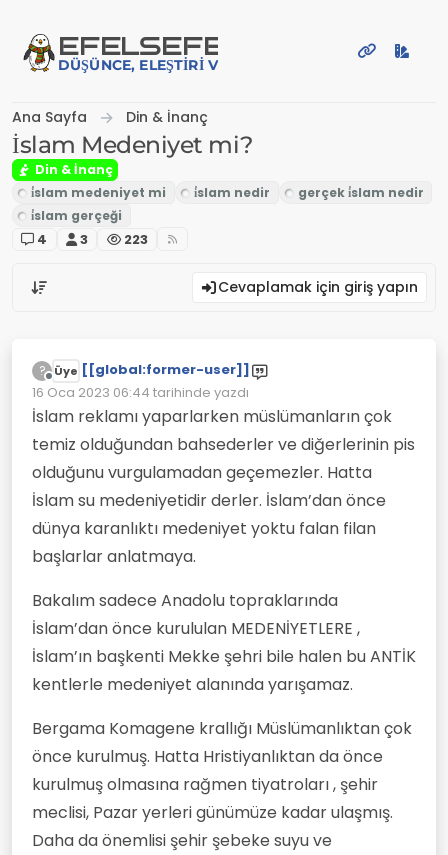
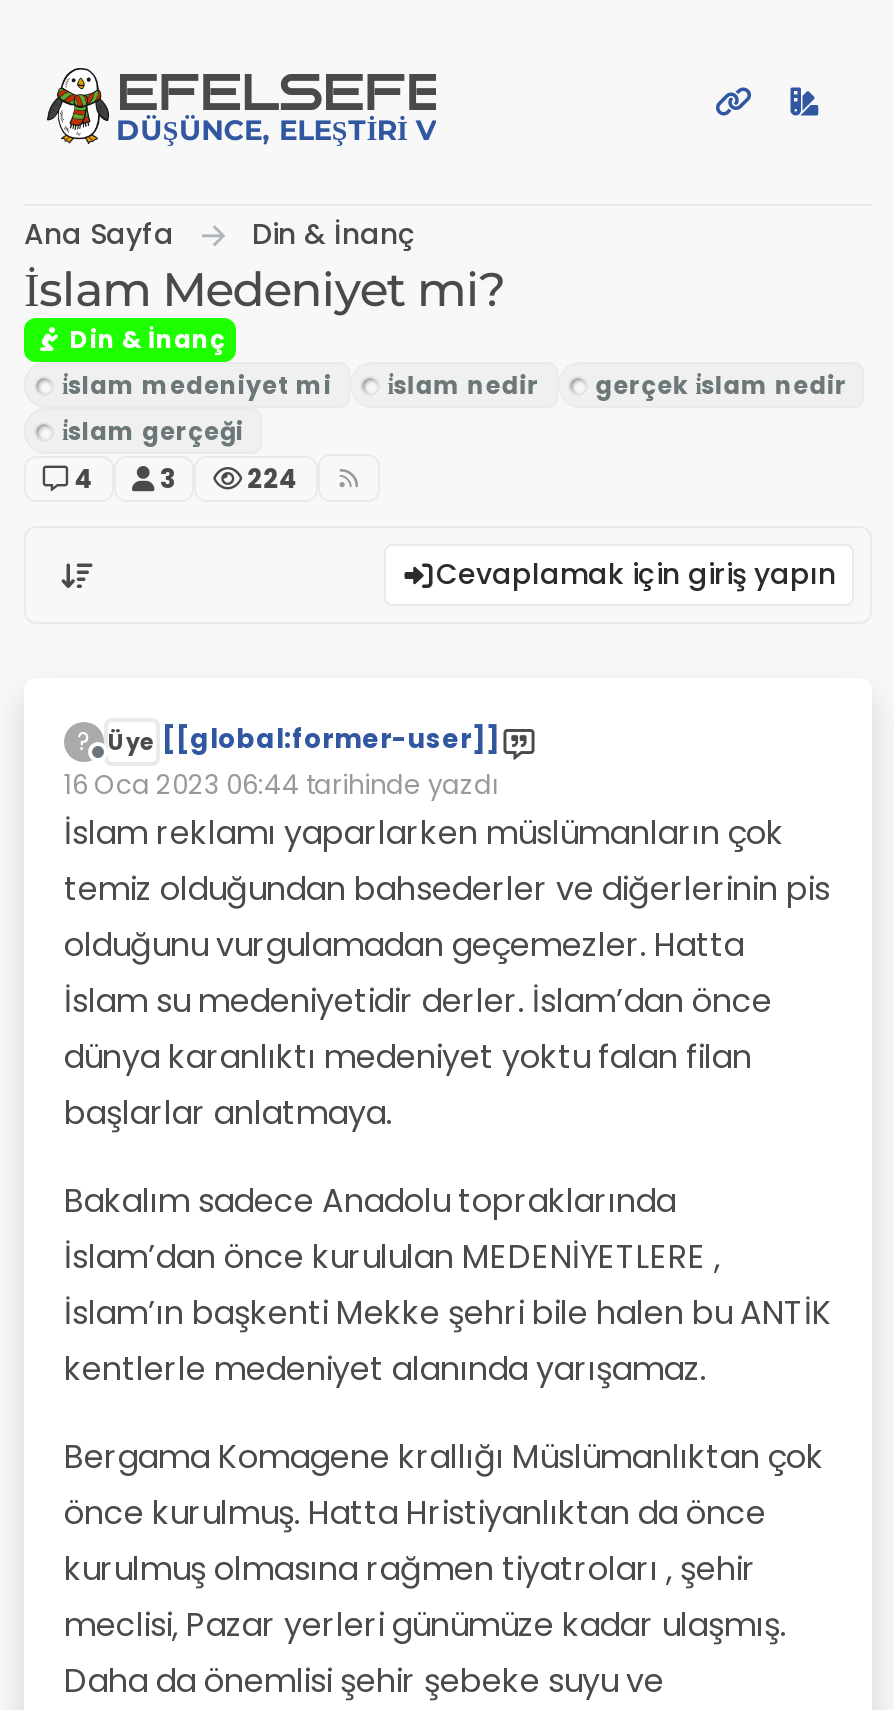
- 223
+ 224
